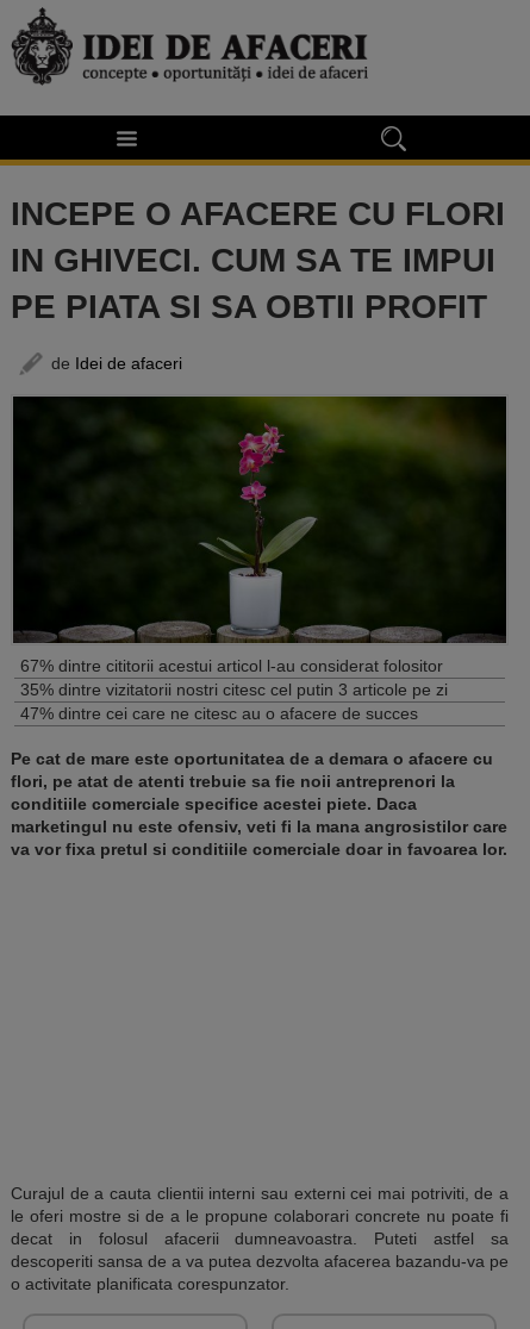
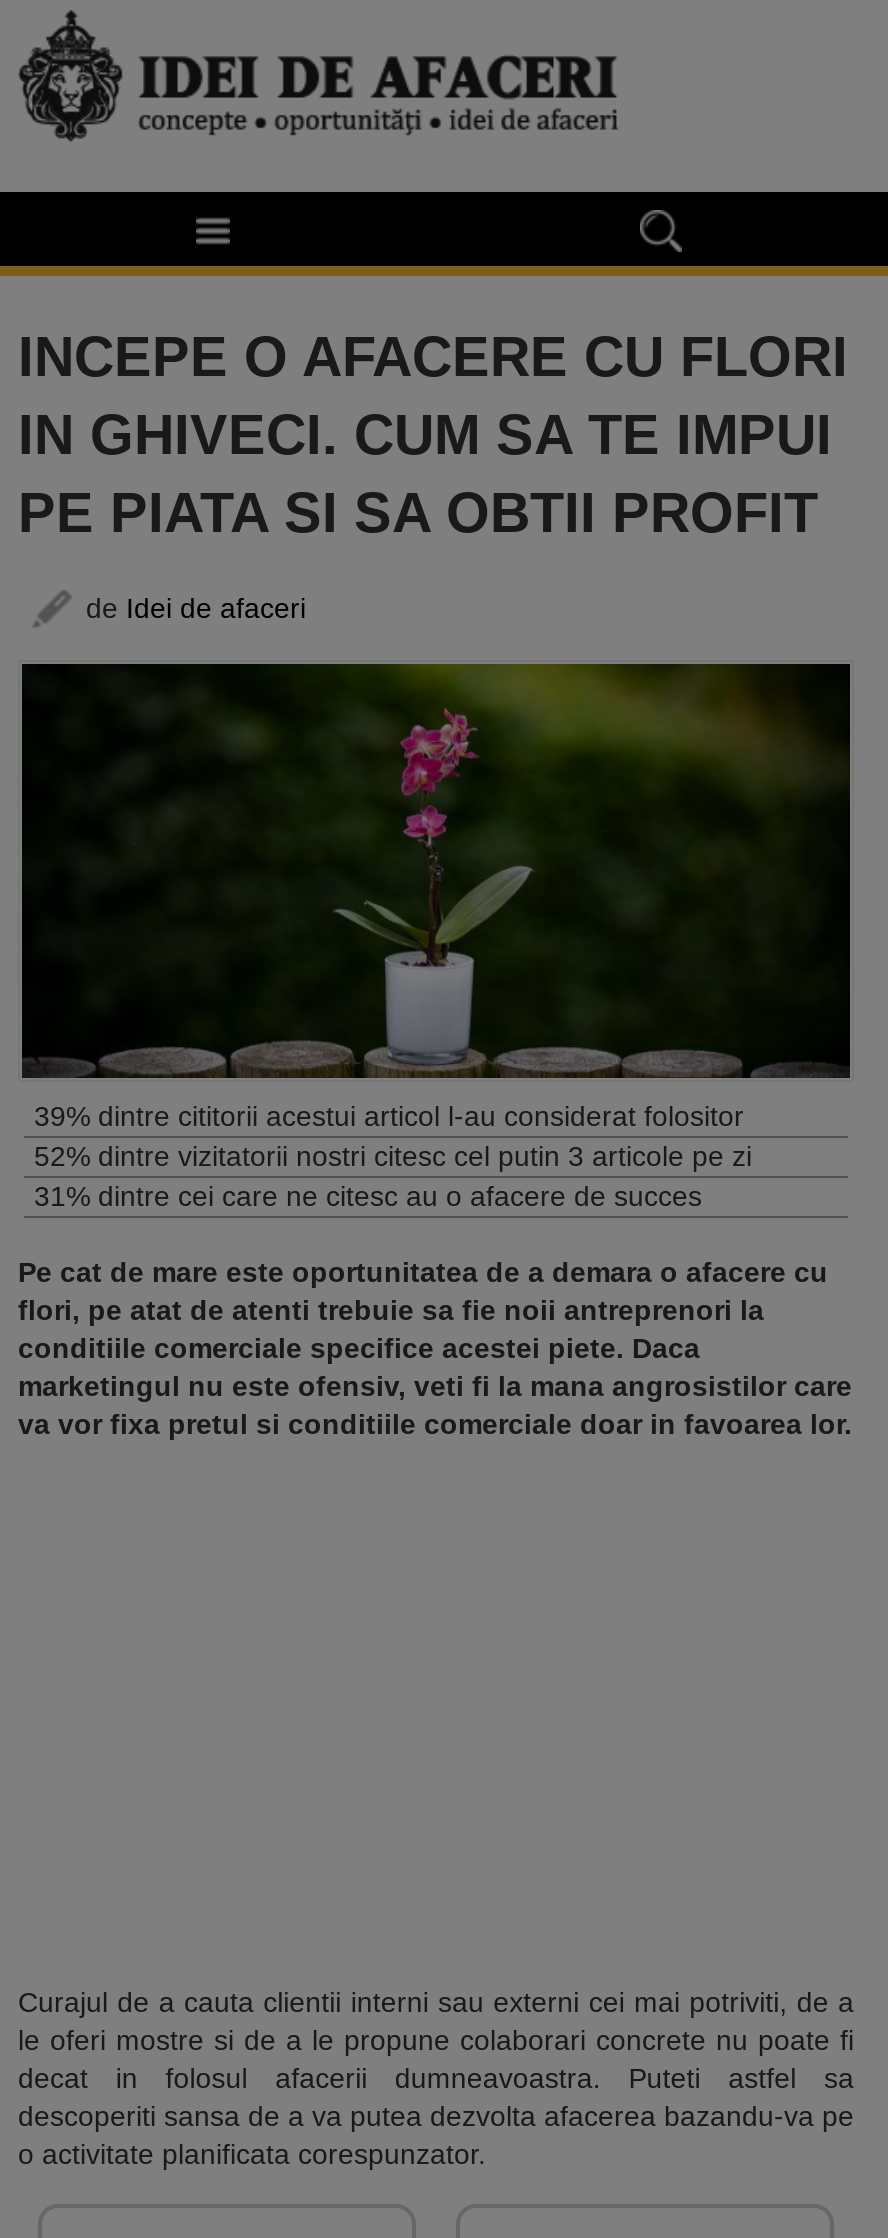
- 67% dintre cititorii acestui articol l-au considerat folositor
+ 39% dintre cititorii acestui articol l-au considerat folositor

- 35% dintre vizitatorii nostri citesc cel putin 3 articole pe zi
+ 52% dintre vizitatorii nostri citesc cel putin 3 articole pe zi

- 47% dintre cei care ne citesc au o afacere de succes
+ 31% dintre cei care ne citesc au o afacere de succes
